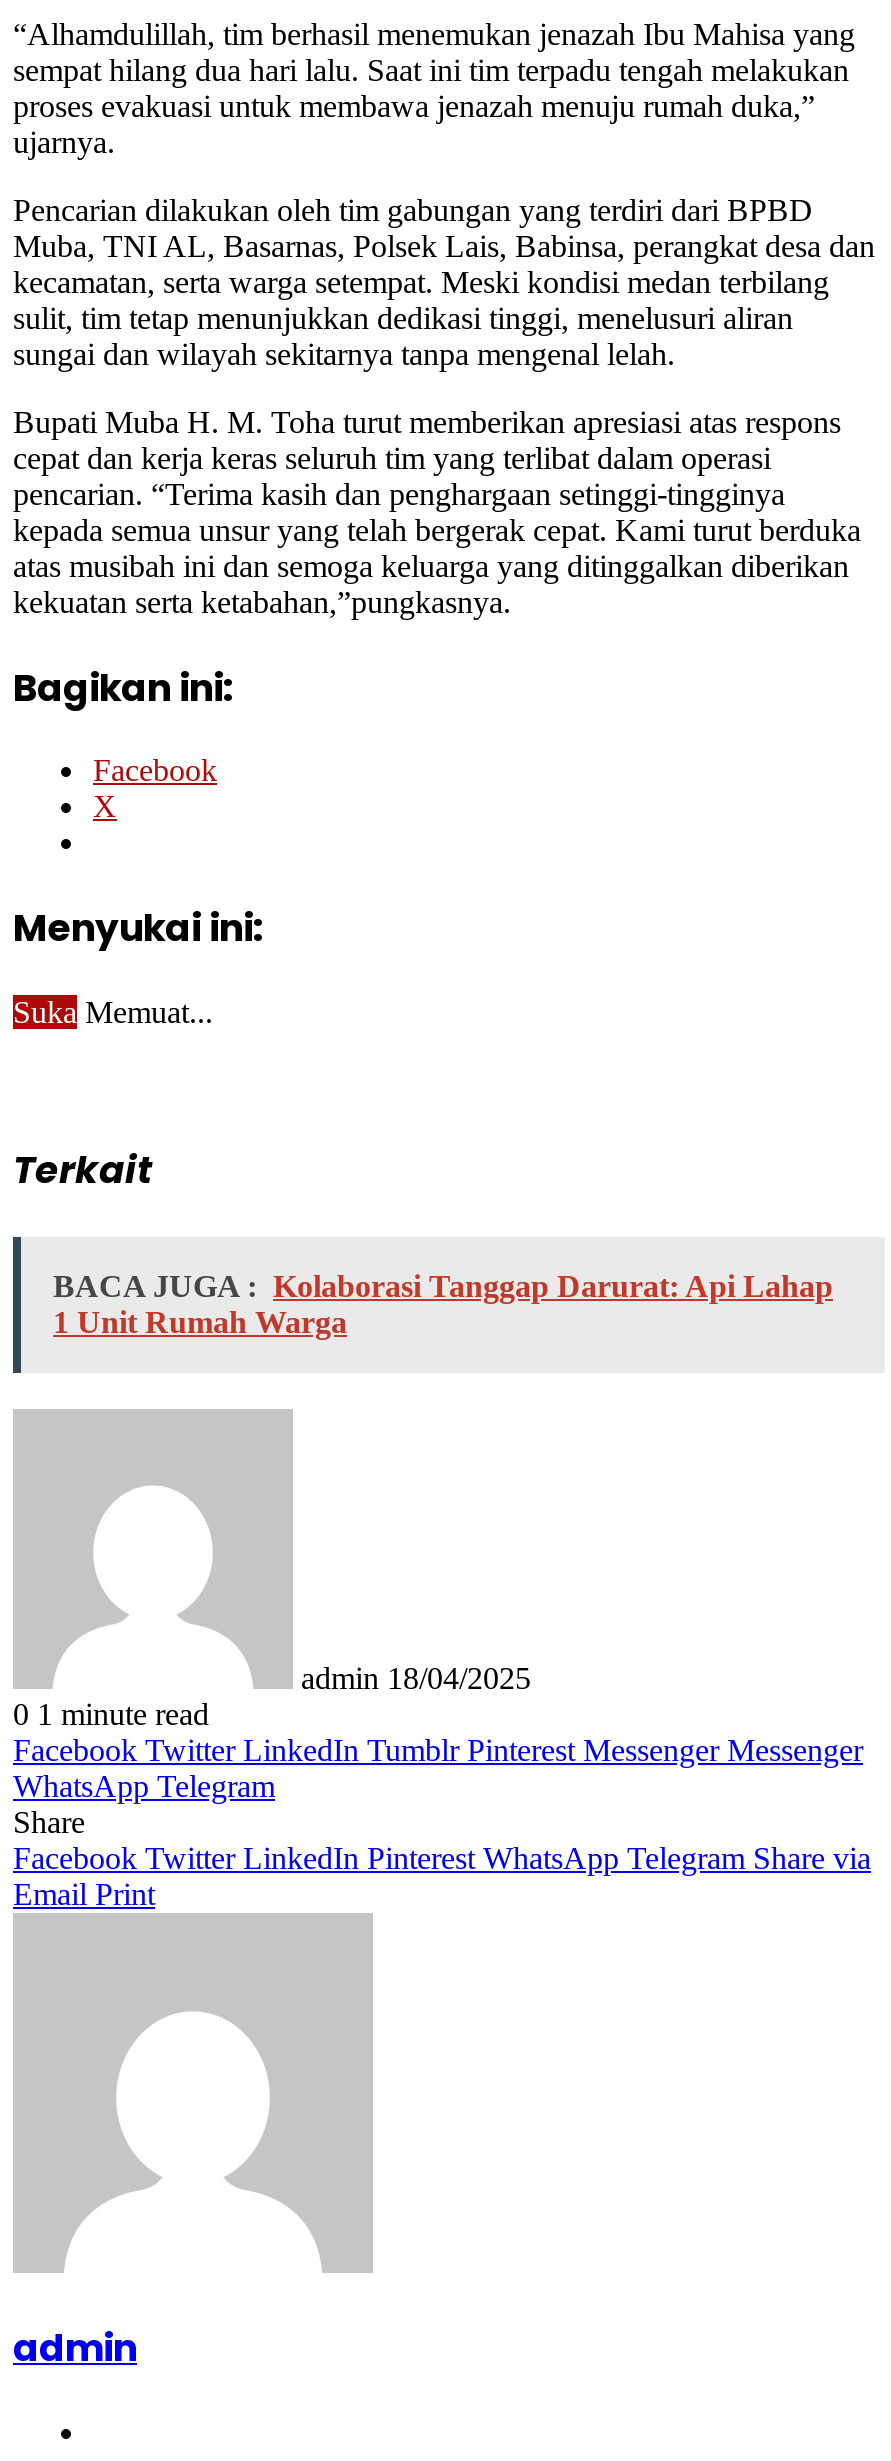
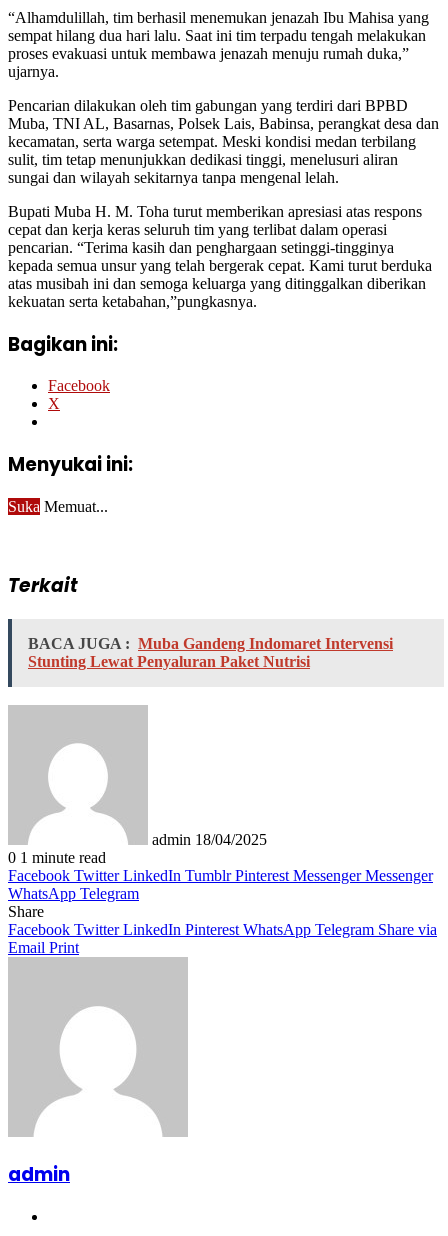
- BACA JUGA : Kolaborasi Tanggap Darurat: Api Lahap
- 1 Unit Rumah Warga
+ BACA JUGA : Muba Gandeng Indomaret Intervensi
+ Stunting Lewat Penyaluran Paket Nutrisi
